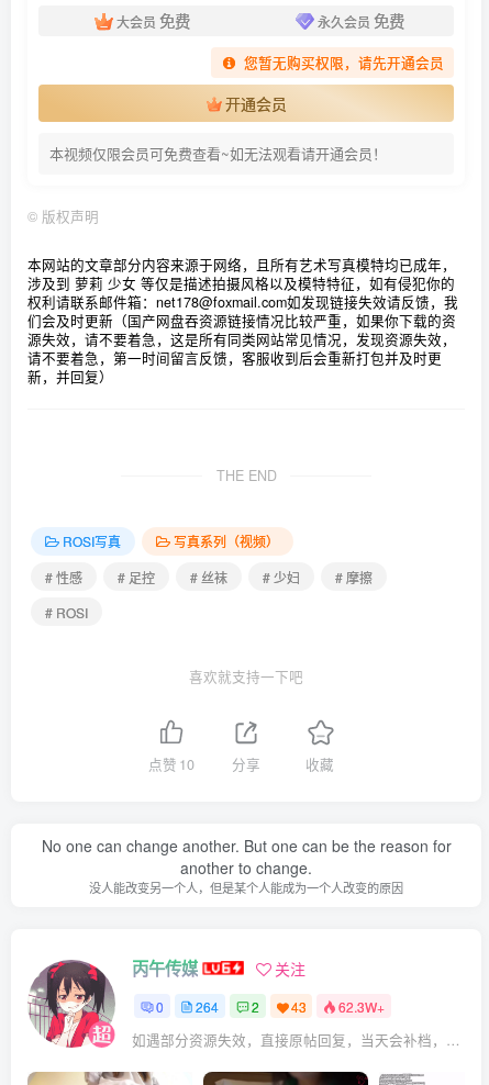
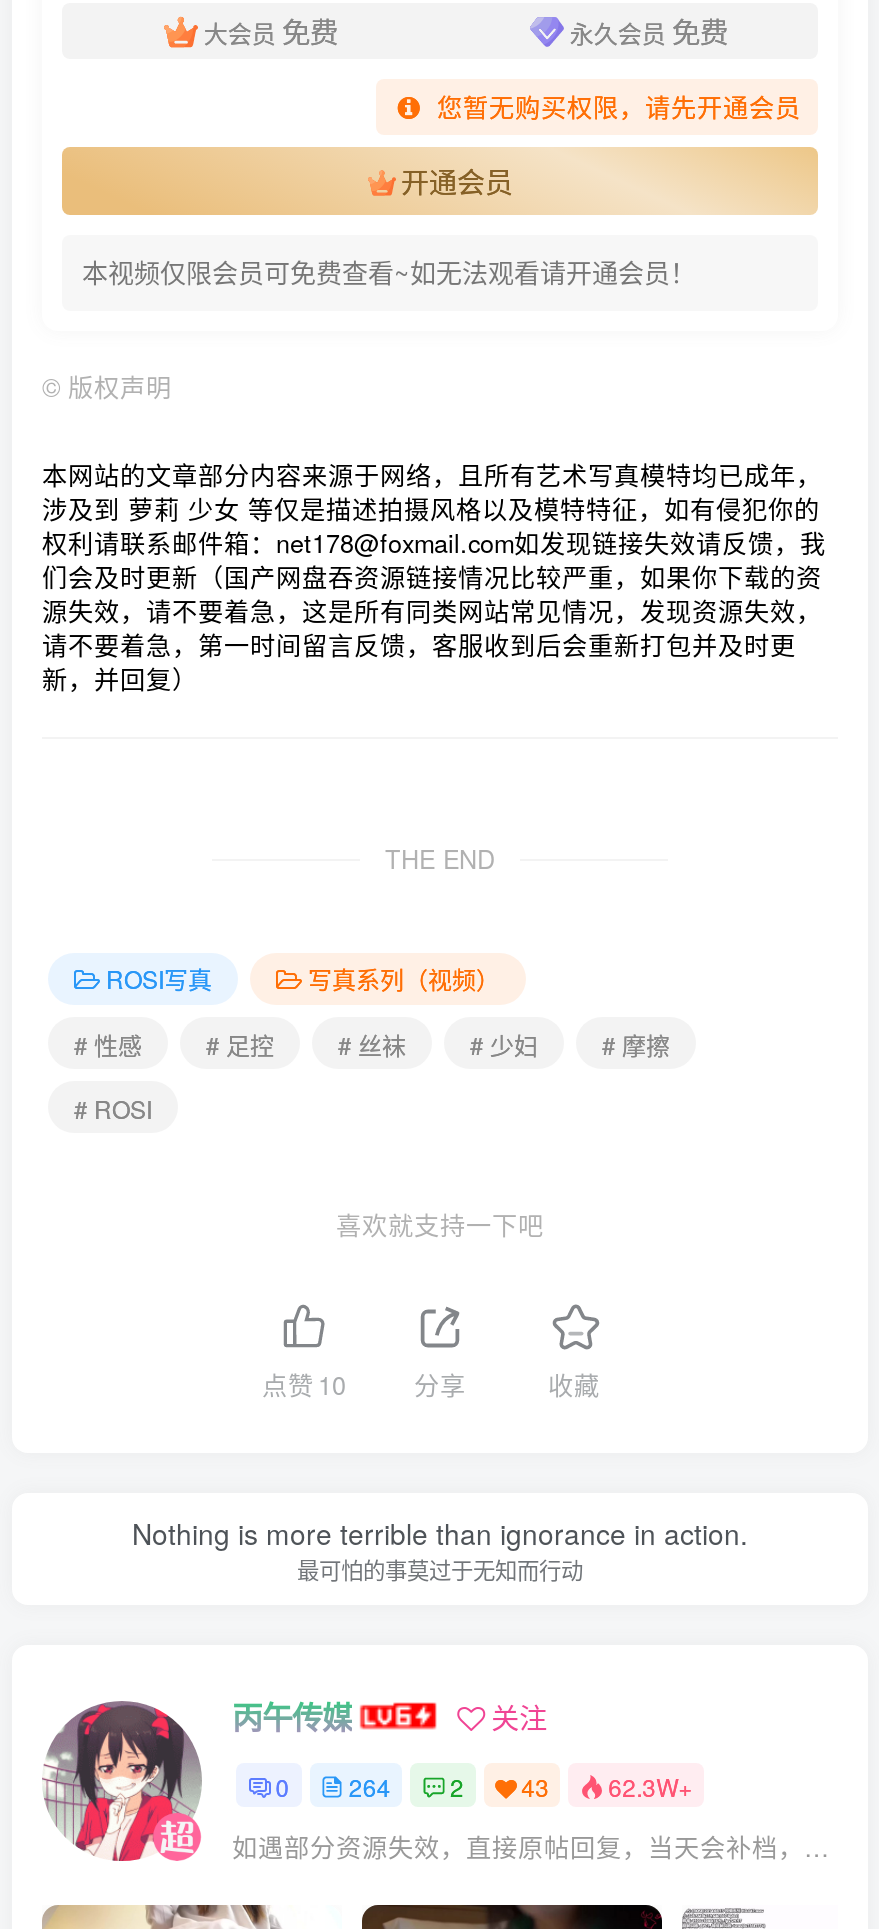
- No one can change another. But one can be the reason for
- another to change.
- 没人能改变另一个人，但是某个人能成为一个人改变的原因
+ Nothing is more terrible than ignorance in action.
+ 最可怕的事莫过于无知而行动
